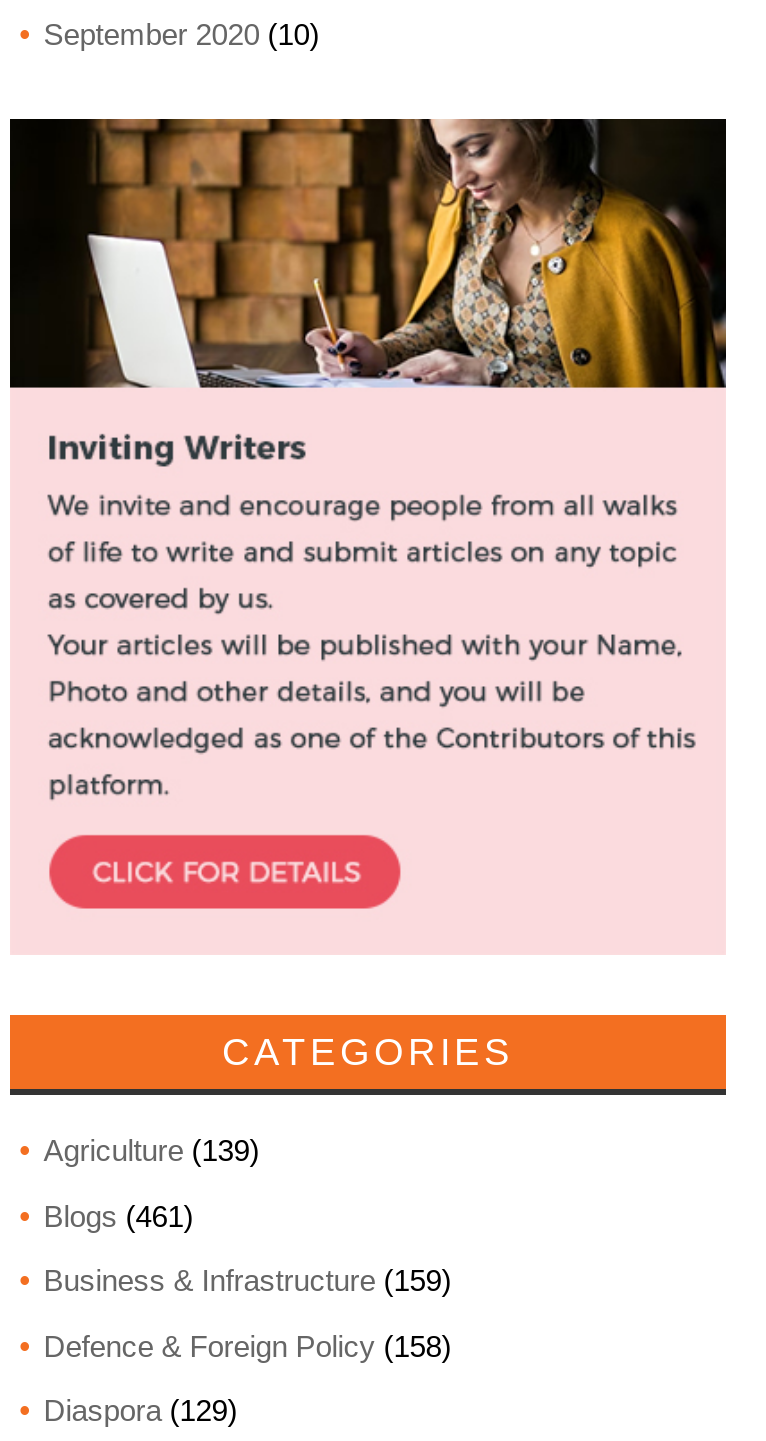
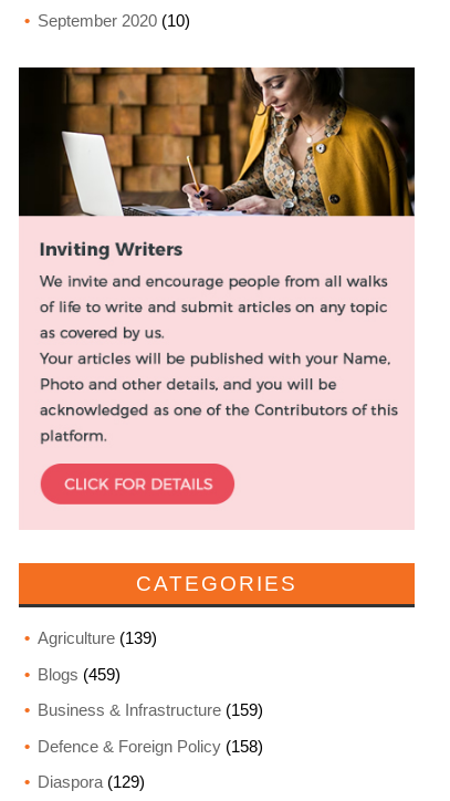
- Blogs (461)
+ Blogs (459)
